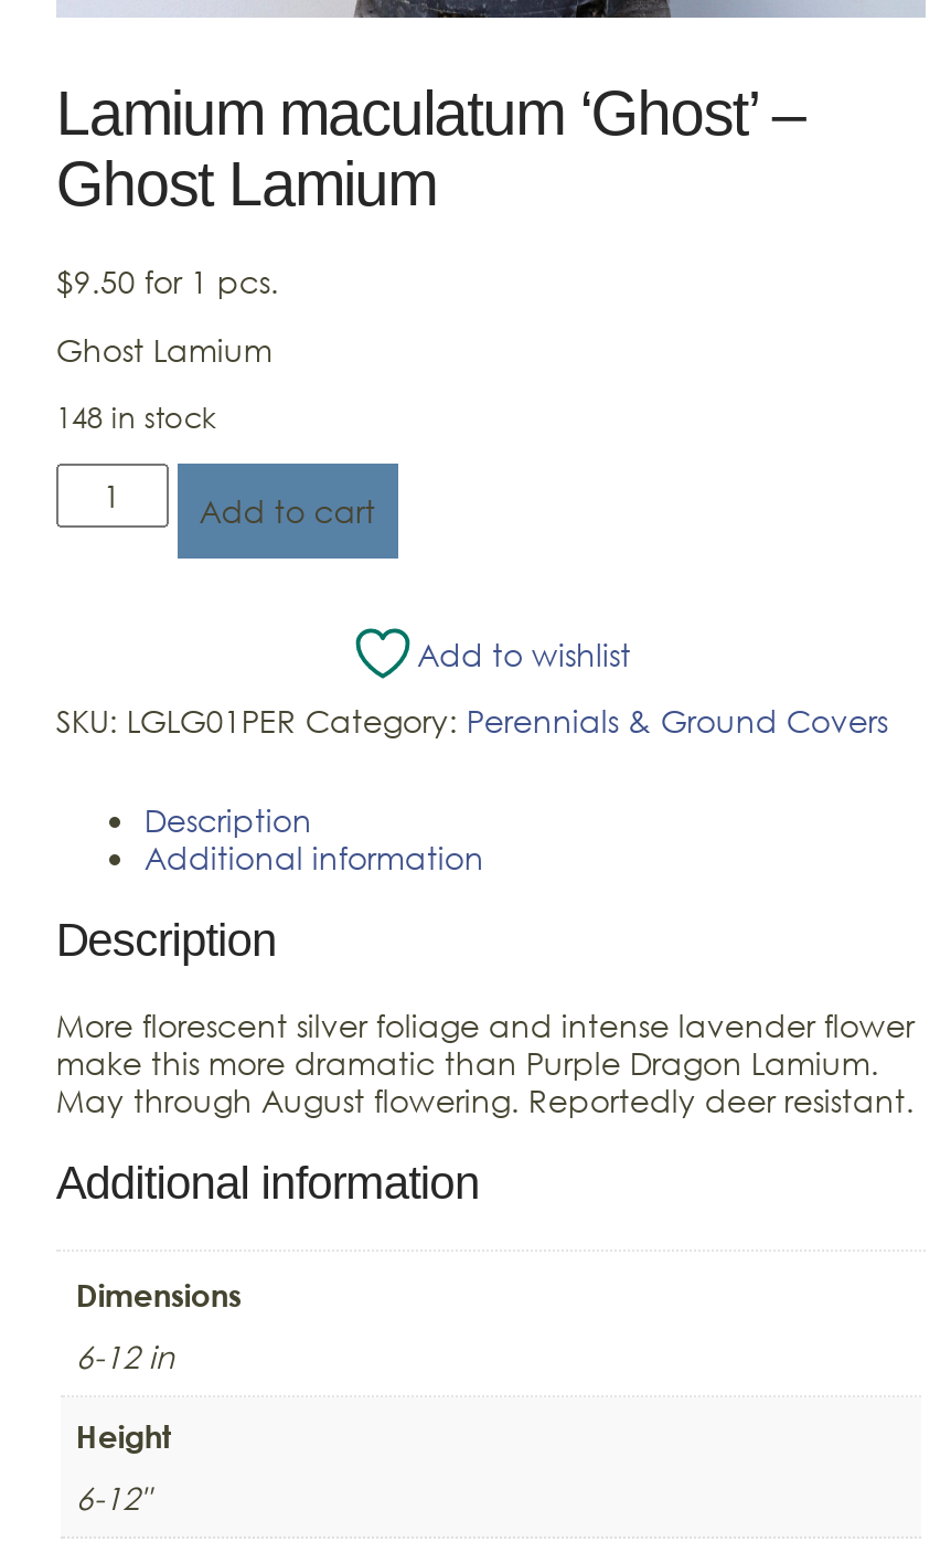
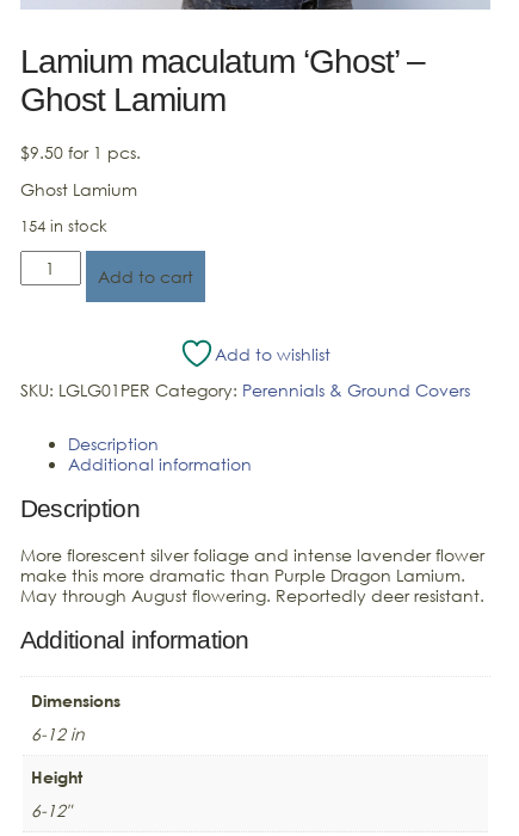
- 148 in stock
+ 154 in stock
